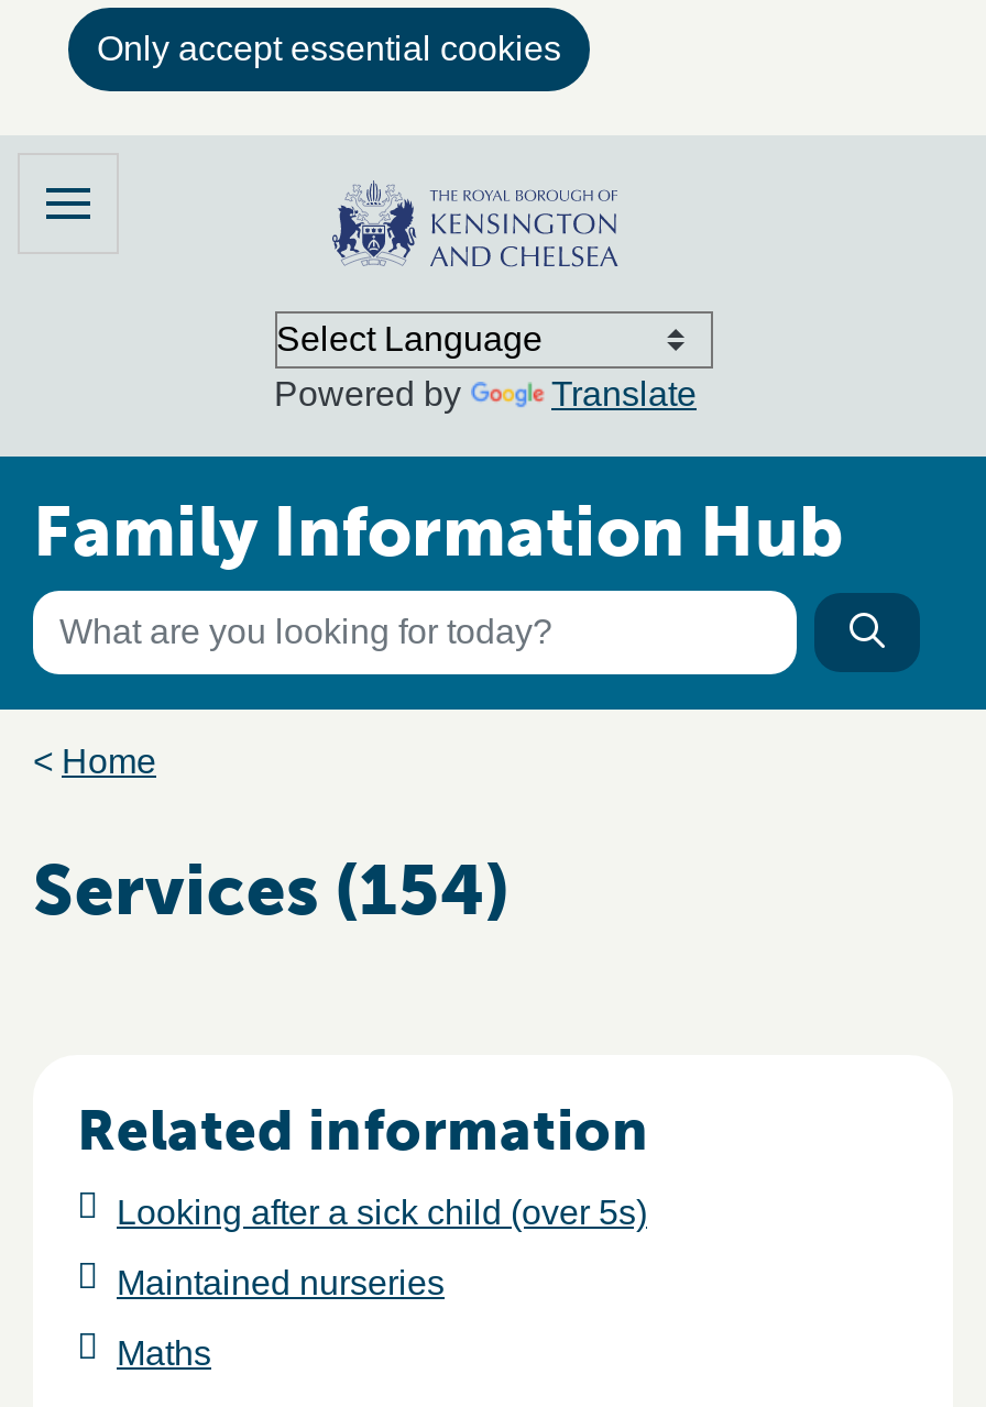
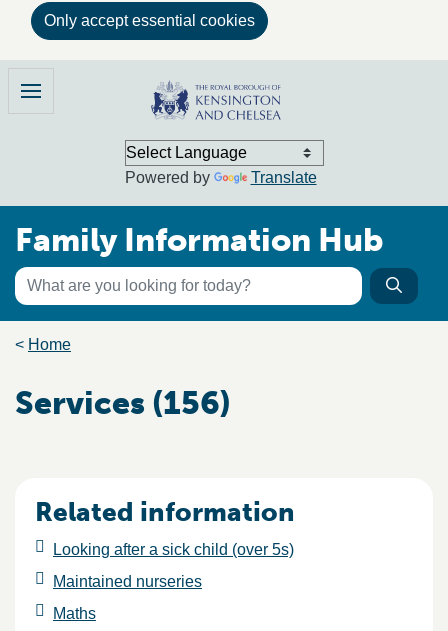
- Services (154)
+ Services (156)
